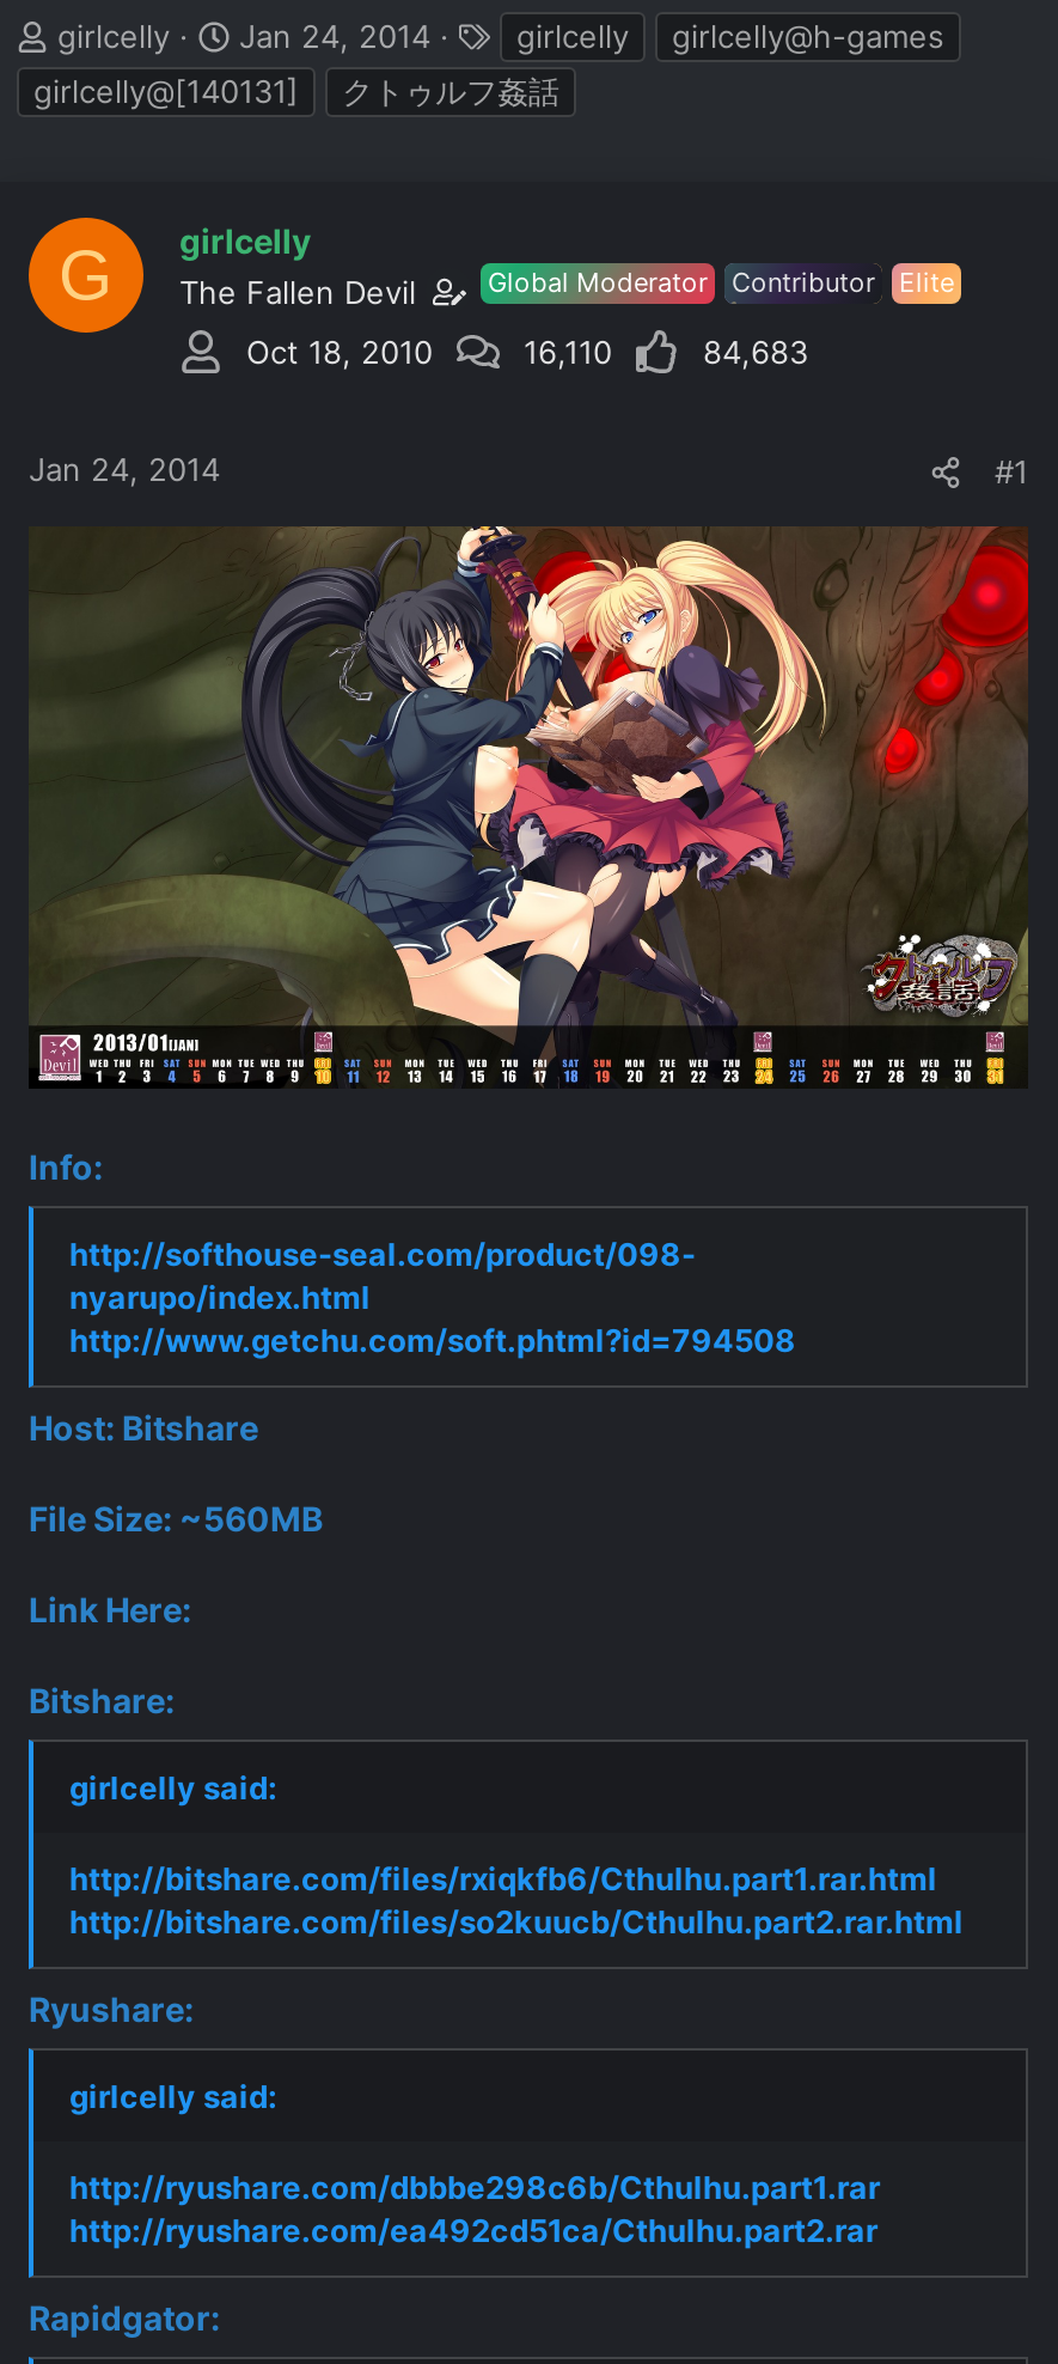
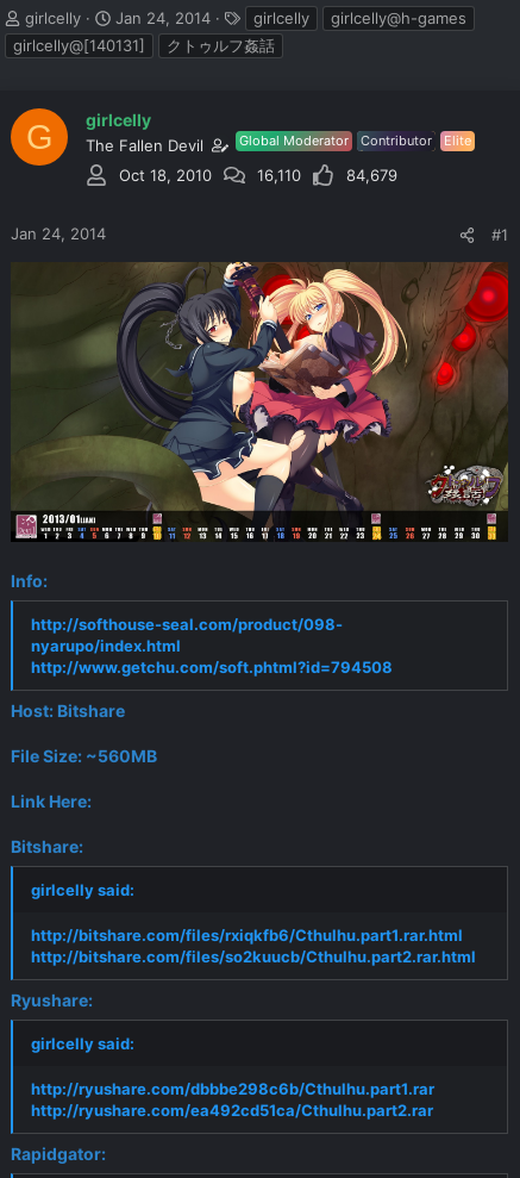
- 84,683
+ 84,679
